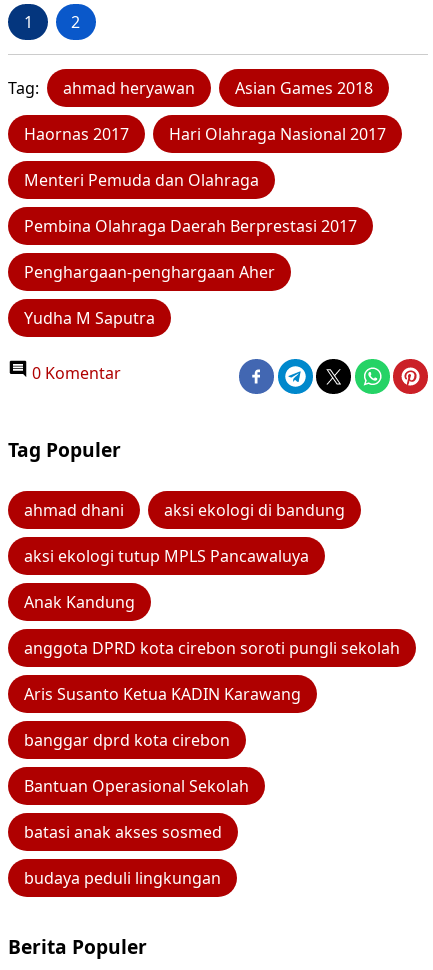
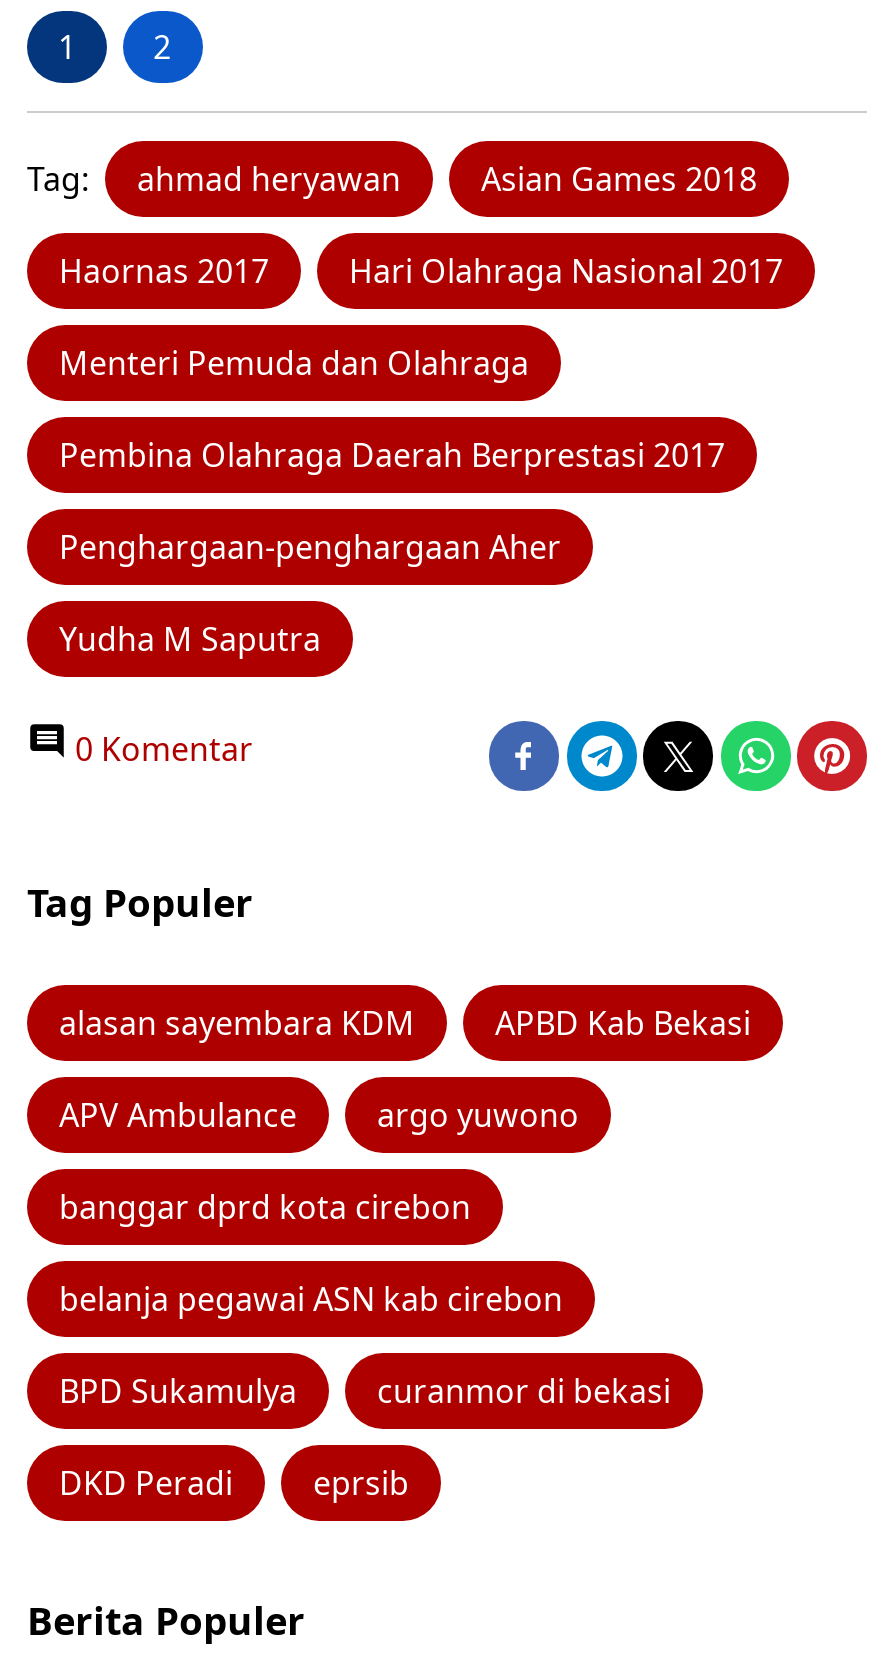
- ahmad dhani
- aksi ekologi di bandung
- aksi ekologi tutup MPLS Pancawaluya
- Anak Kandung
- anggota DPRD kota cirebon soroti pungli sekolah
- Aris Susanto Ketua KADIN Karawang
+ alasan sayembara KDM
+ APBD Kab Bekasi
+ APV Ambulance
+ argo yuwono

- Bantuan Operasional Sekolah
+ belanja pegawai ASN kab cirebon

- batasi anak akses sosmed
+ BPD Sukamulya
+ curanmor di bekasi

- budaya peduli lingkungan
+ DKD Peradi
+ eprsib
